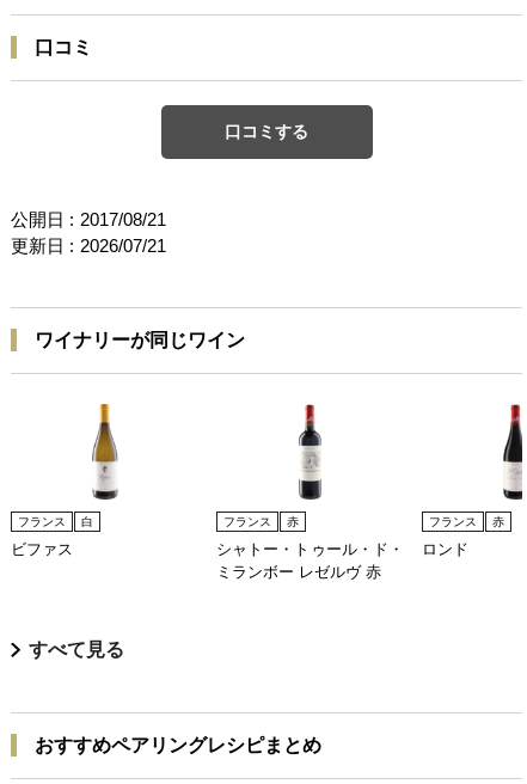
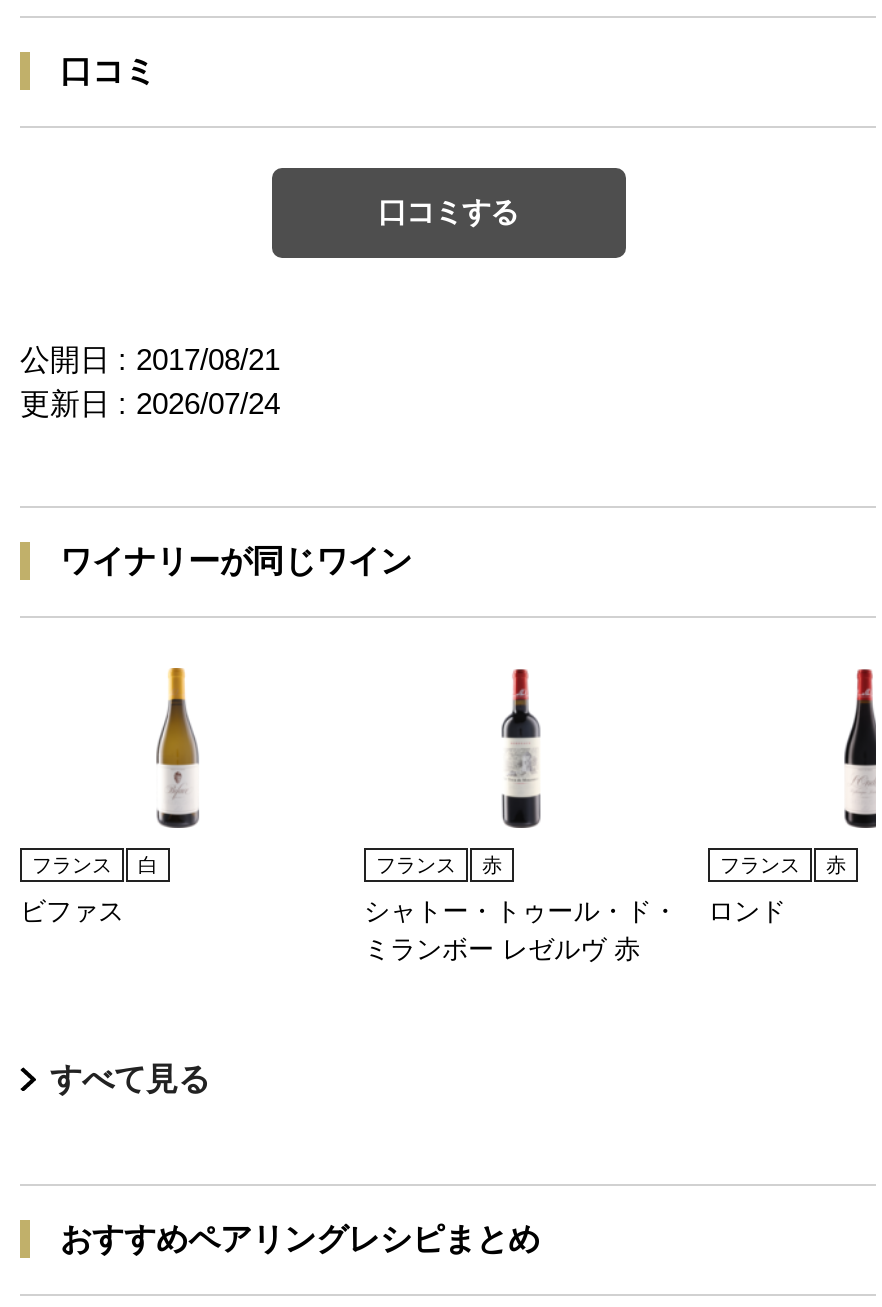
- 更新日 : 2026/07/21
+ 更新日 : 2026/07/24
